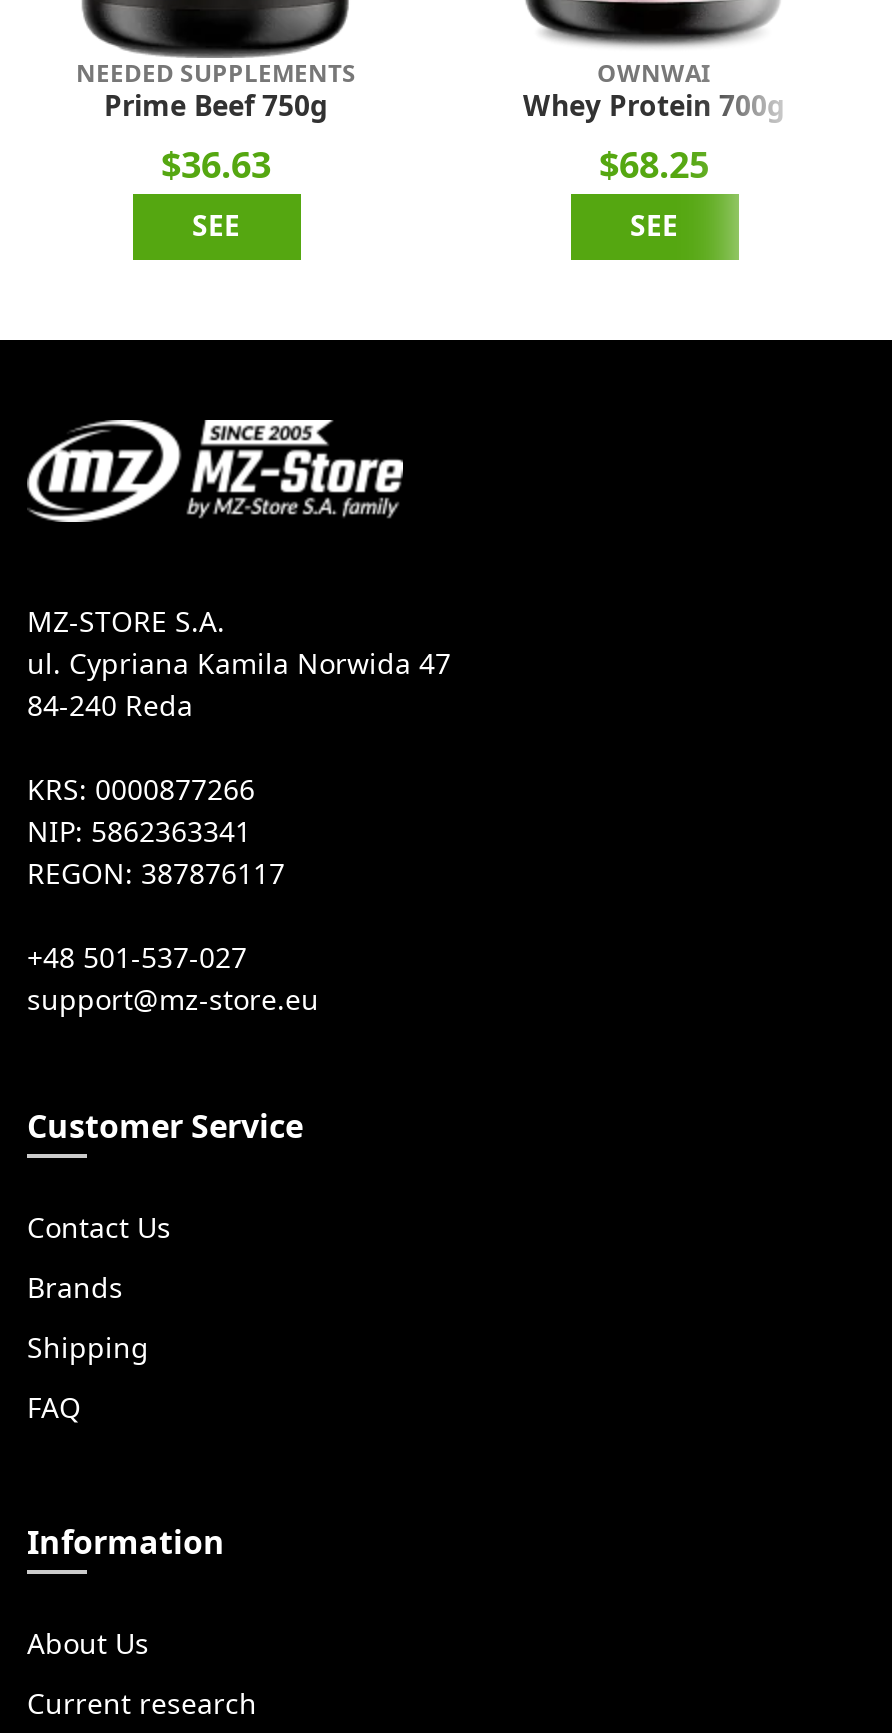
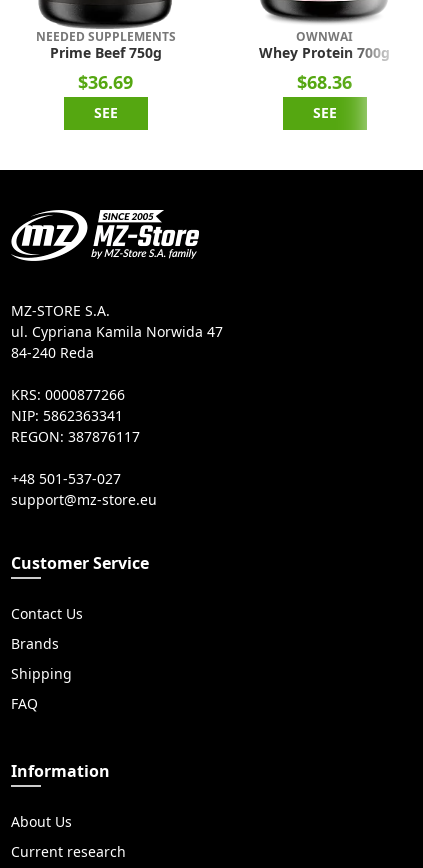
- $36.63
+ $36.69

- $68.25
+ $68.36
